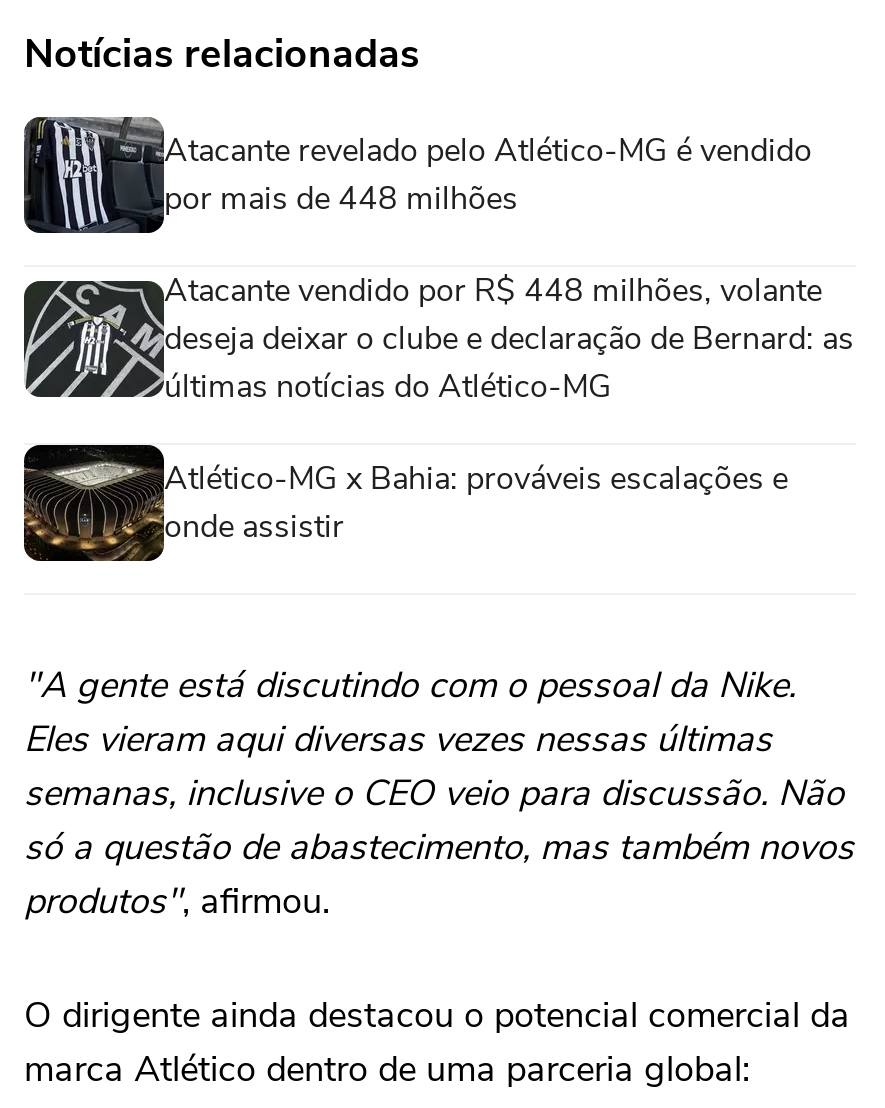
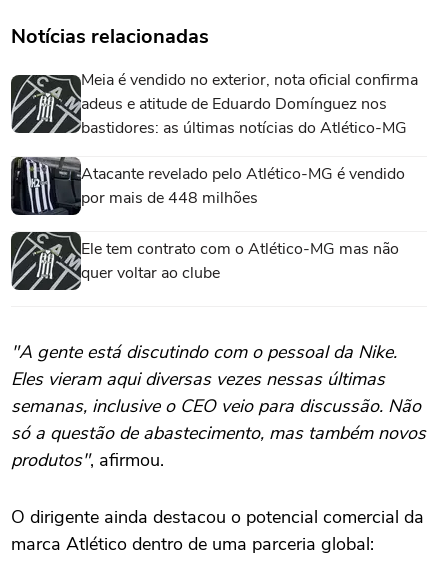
+ Meia é vendido no exterior, nota oficial confirma
+ adeus e atitude de Eduardo Domínguez nos
+ bastidores: as últimas notícias do Atlético-MG

moved down: [image] | Atacante revelado pelo Atlético-MG é vendido | por mais de 448 milhões

- [image]
- Atacante vendido por R$ 448 milhões, volante
- deseja deixar o clube e declaração de Bernard: as
- últimas notícias do Atlético-MG
- Atlético-MG x Bahia: prováveis escalações e
- onde assistir
+ [image]
+ Ele tem contrato com o Atlético-MG mas não
+ quer voltar ao clube

moved up: [image]
